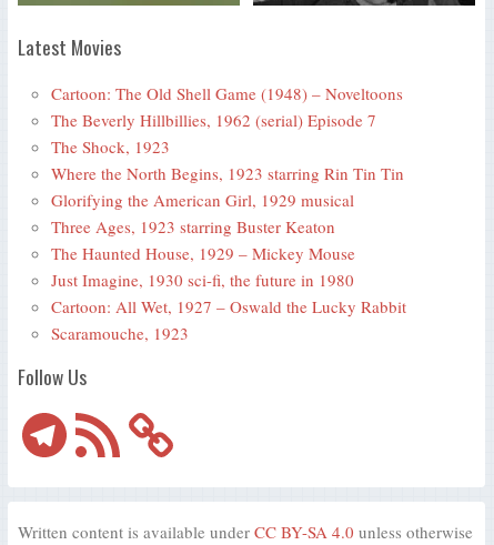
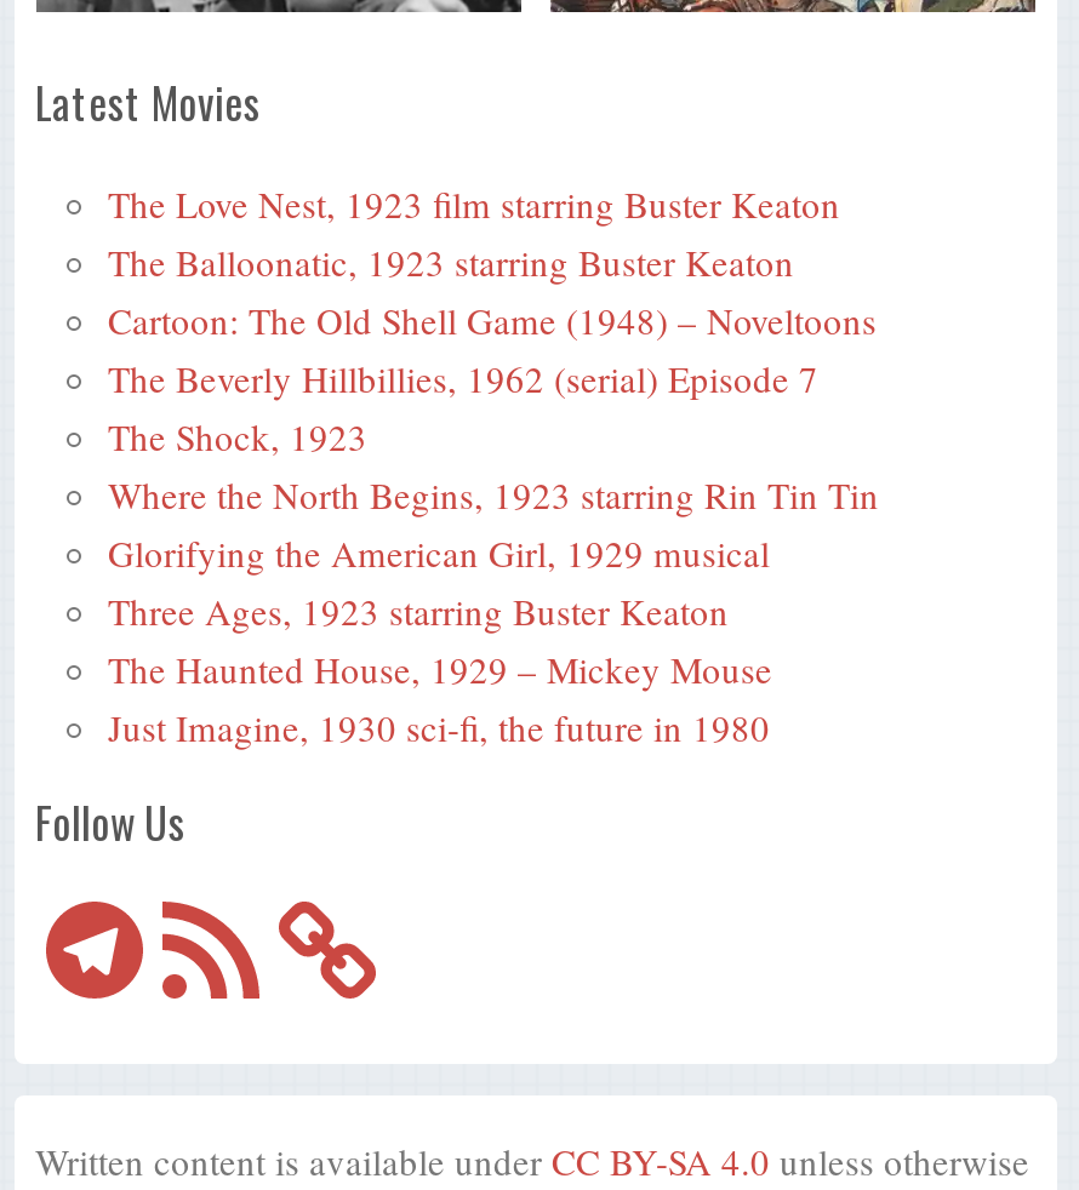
+ The Love Nest, 1923 film starring Buster Keaton
+ The Balloonatic, 1923 starring Buster Keaton

moved down: Cartoon: The Old Shell Game (1948) – Noveltoons | The Beverly Hillbillies, 1962 (serial) Episode 7 | The Shock, 1923 | Where the North Begins, 1923 starring Rin Tin Tin | Glorifying the American Girl, 1929 musical | Three Ages, 1923 starring Buster Keaton | The Haunted House, 1929 – Mickey Mouse | Just Imagine, 1930 sci-fi, the future in 1980

- Cartoon: All Wet, 1927 – Oswald the Lucky Rabbit
- Scaramouche, 1923
